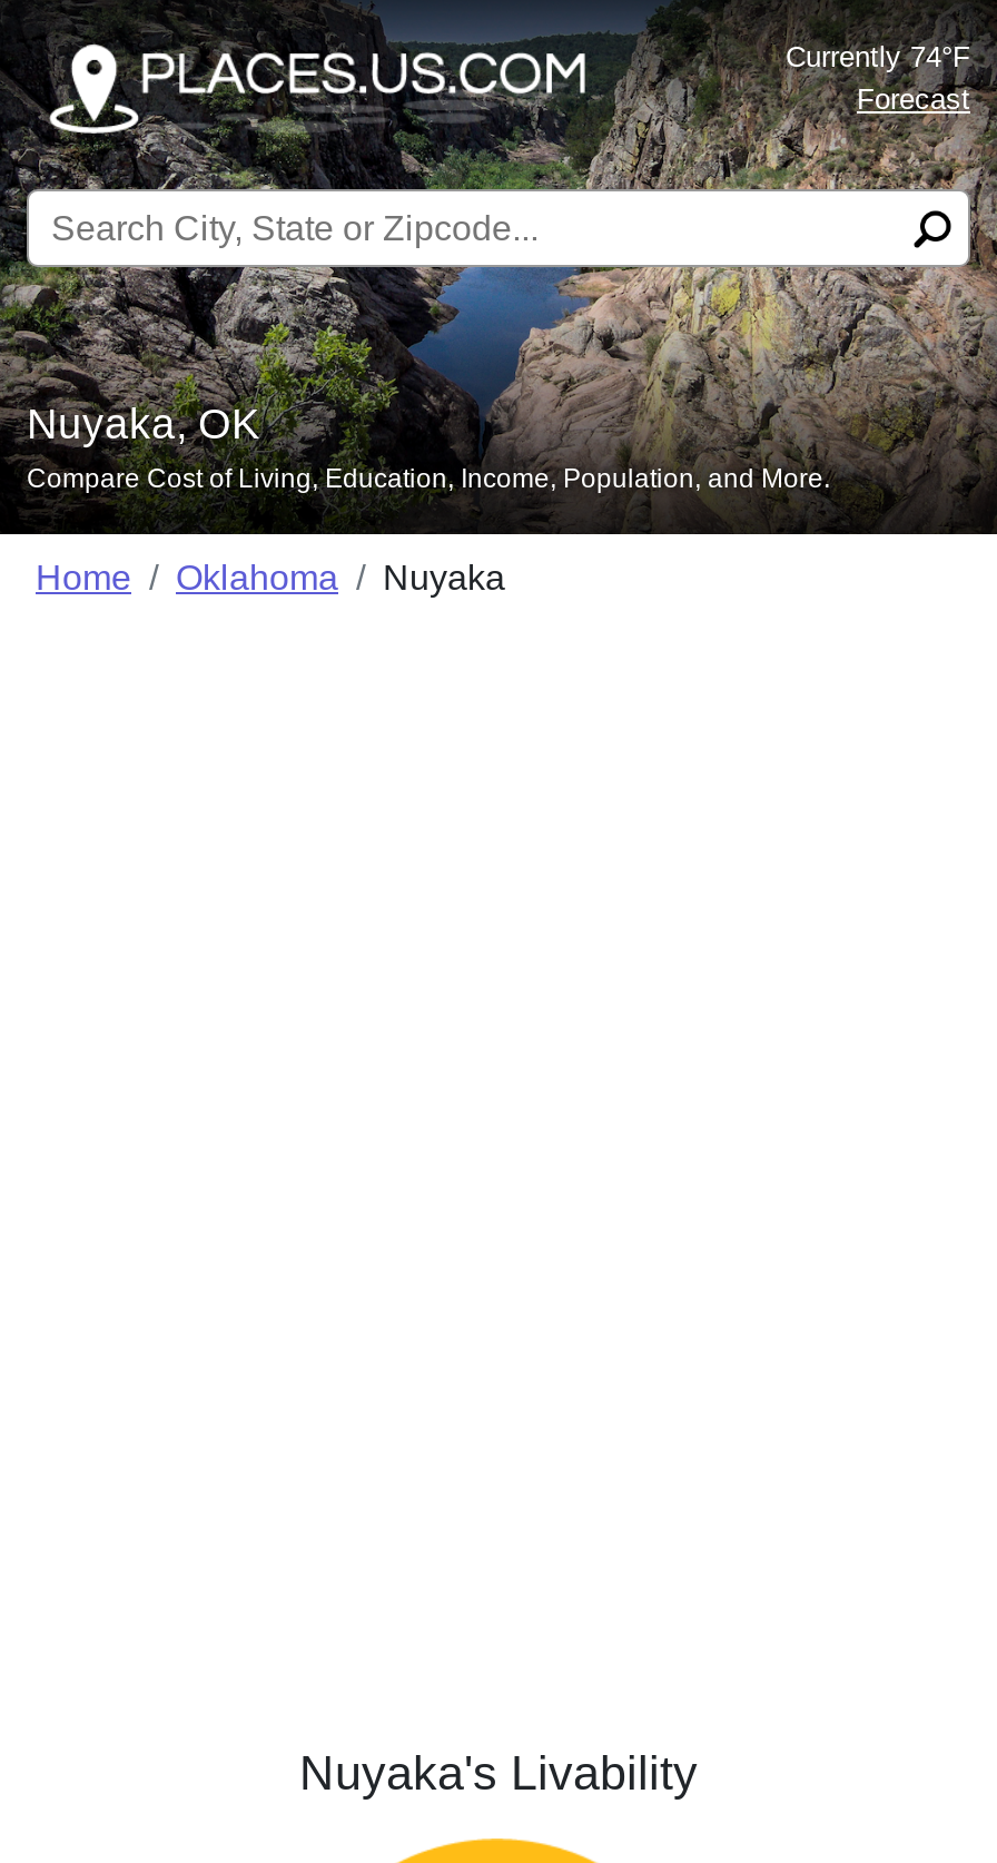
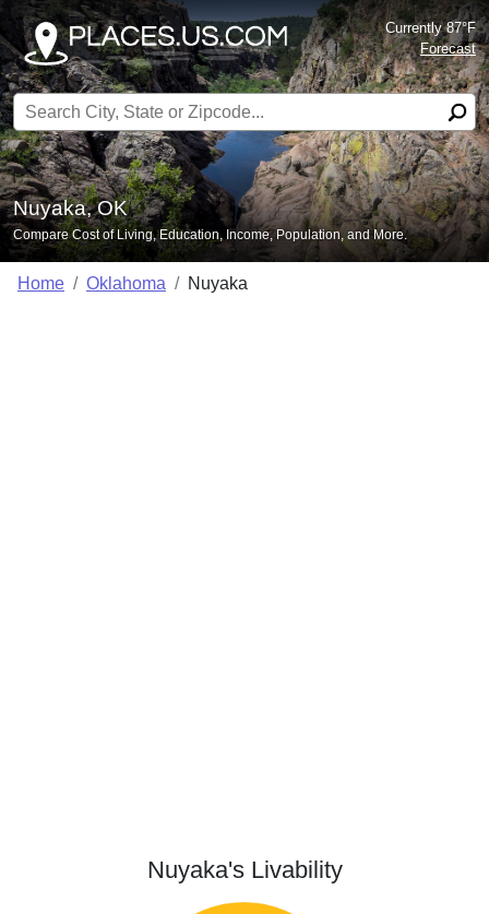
- Currently 74°F
+ Currently 87°F
